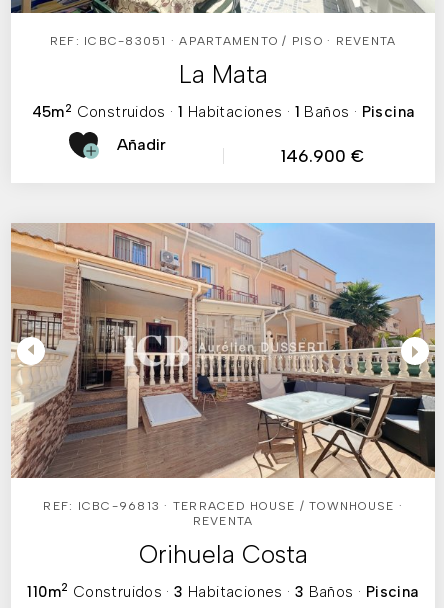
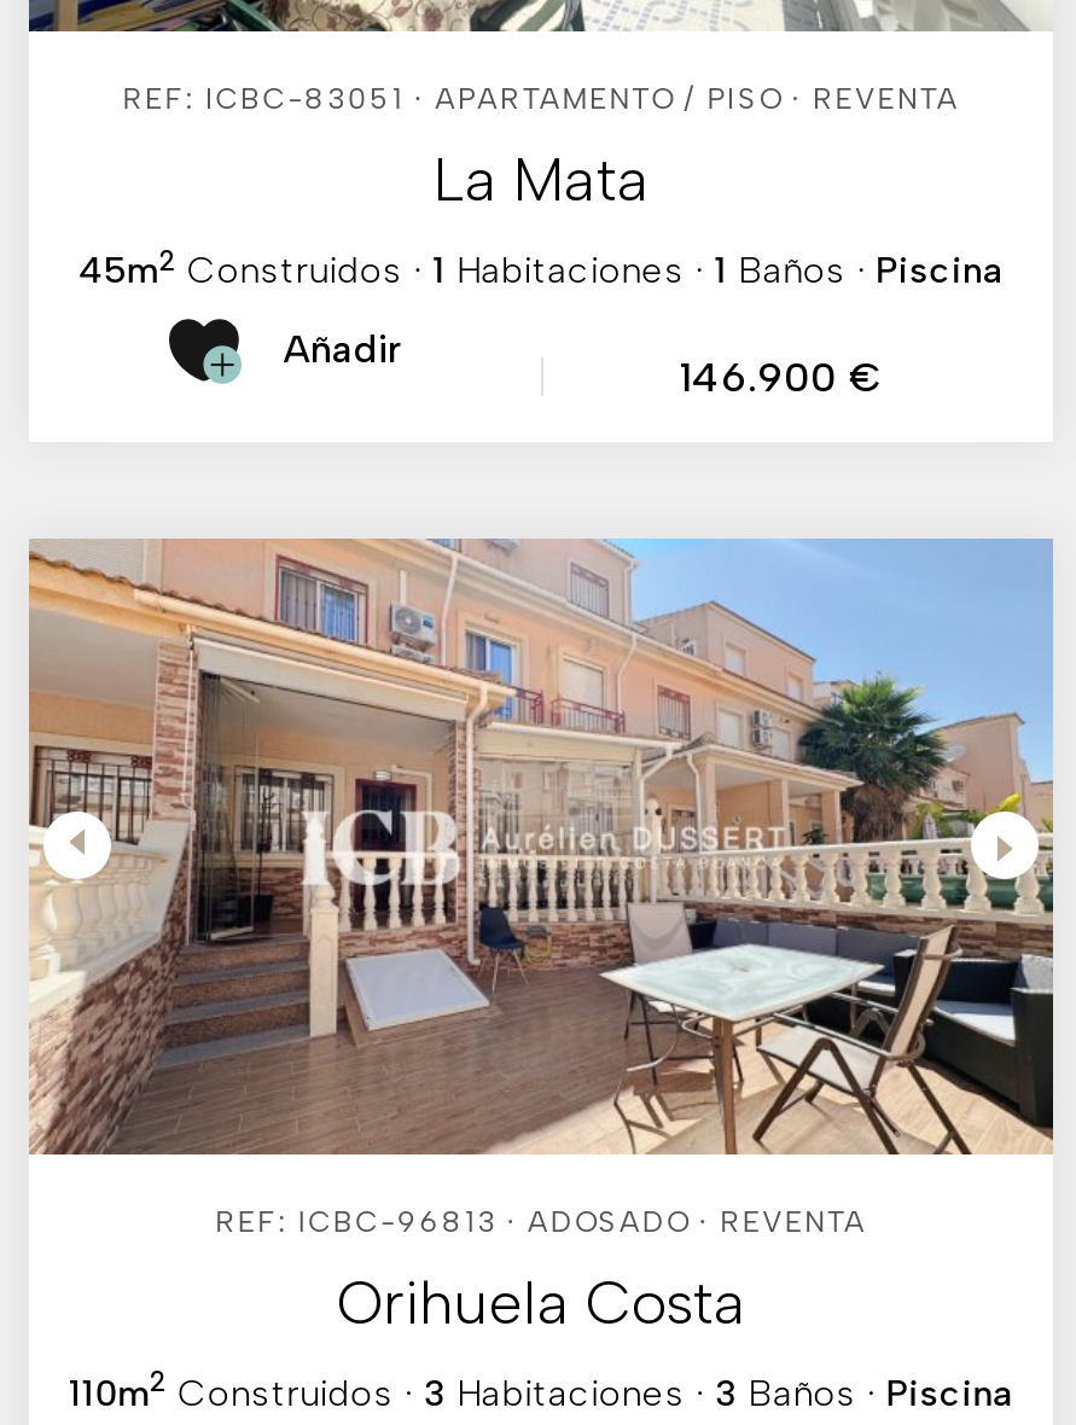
- REF: ICBC-96813 · TERRACED HOUSE / TOWNHOUSE ·
- REVENTA
+ REF: ICBC-96813 · ADOSADO · REVENTA
